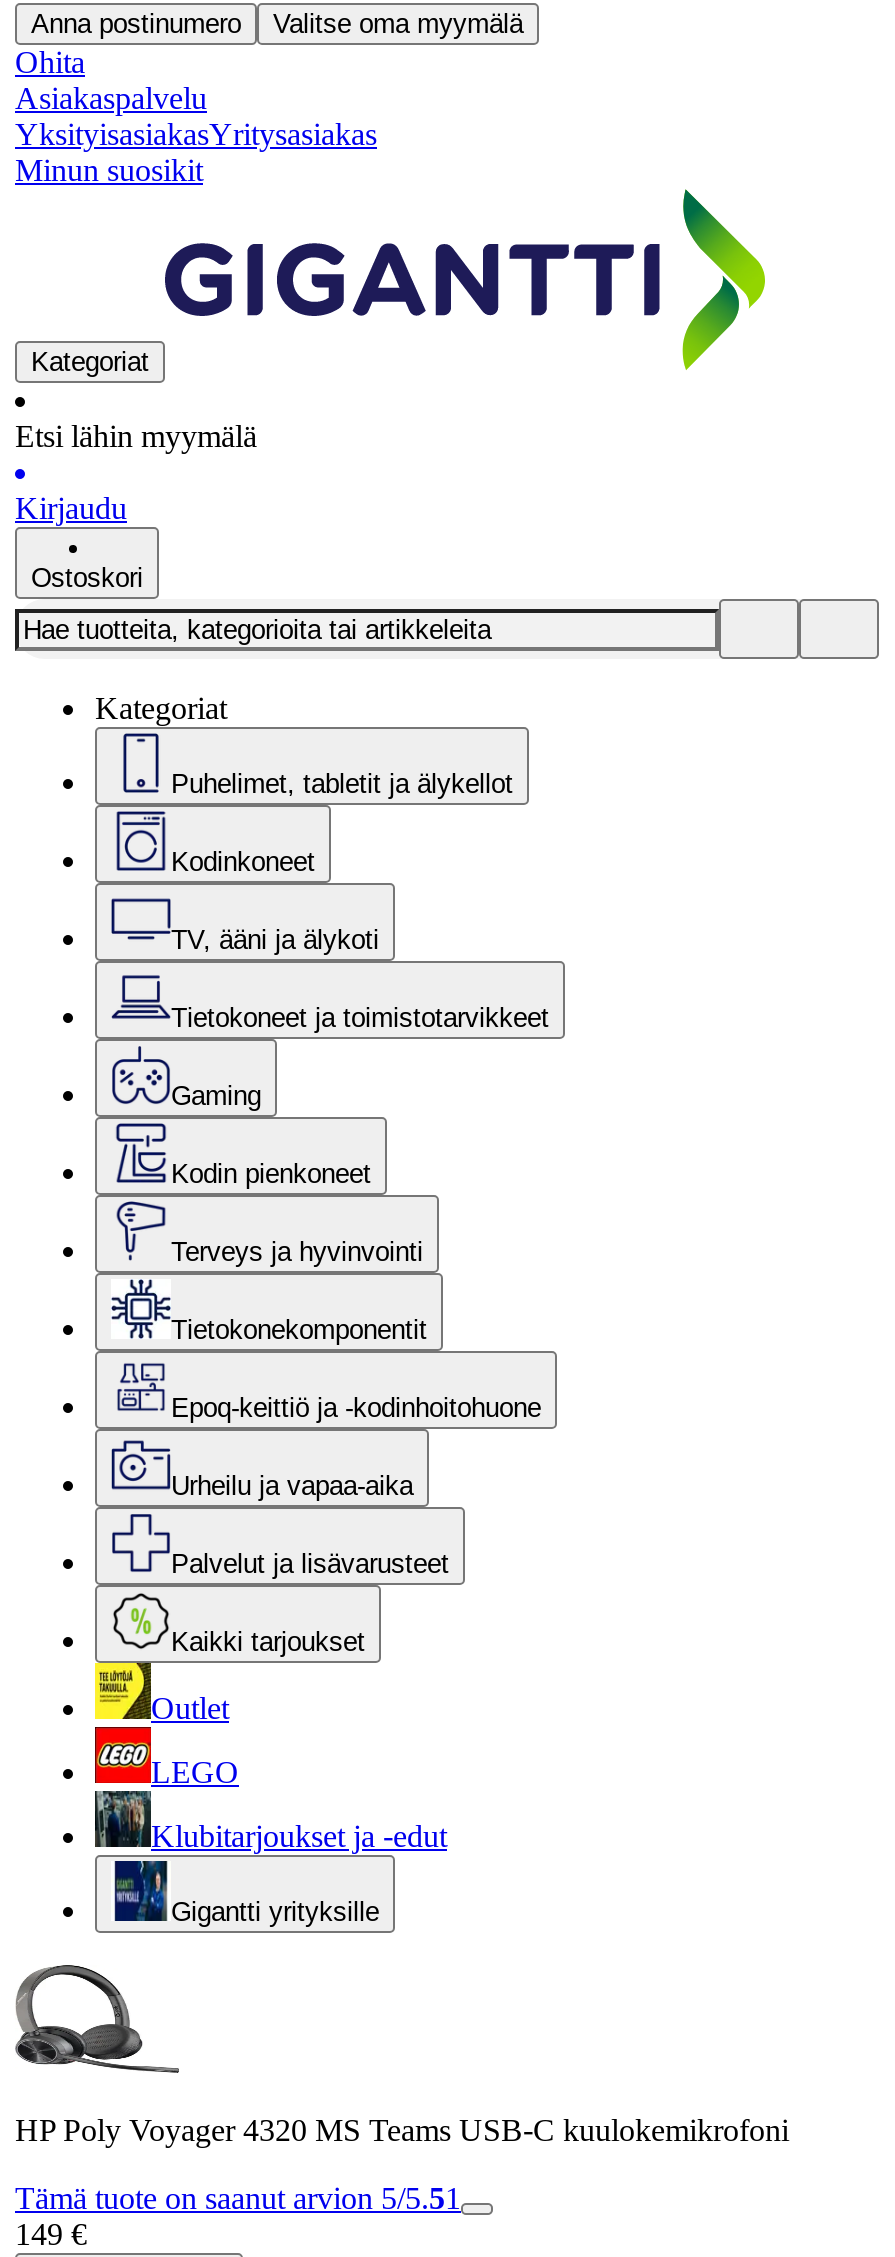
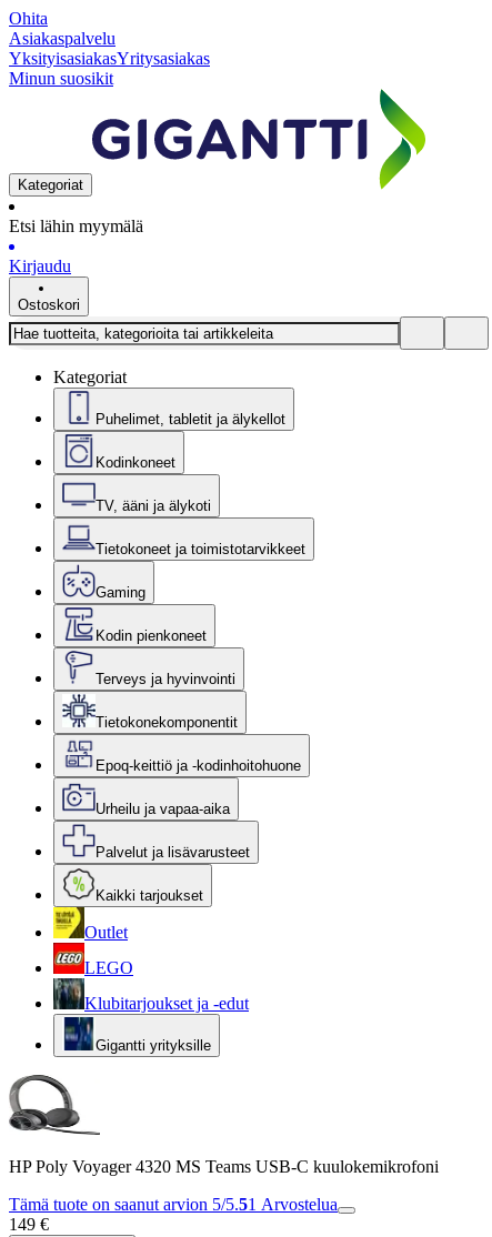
- Anna postinumero
- Valitse oma myymälä

- Tämä tuote on saanut arvion 5/5.51
+ Tämä tuote on saanut arvion 5/5.51 Arvostelua
